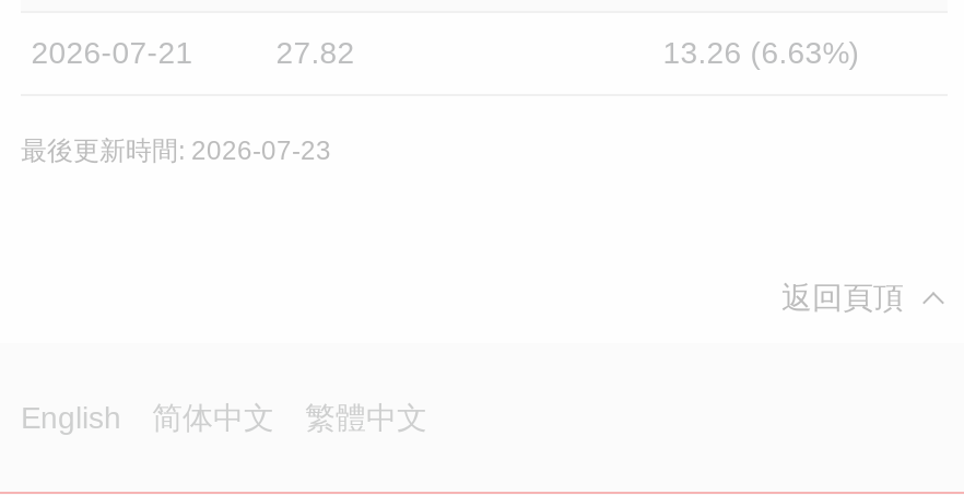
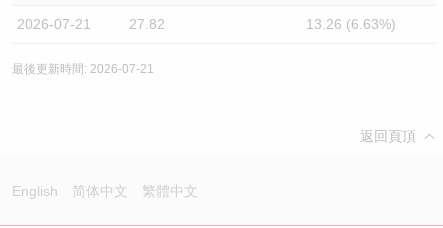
- 最後更新時間: 2026-07-23
+ 最後更新時間: 2026-07-21
